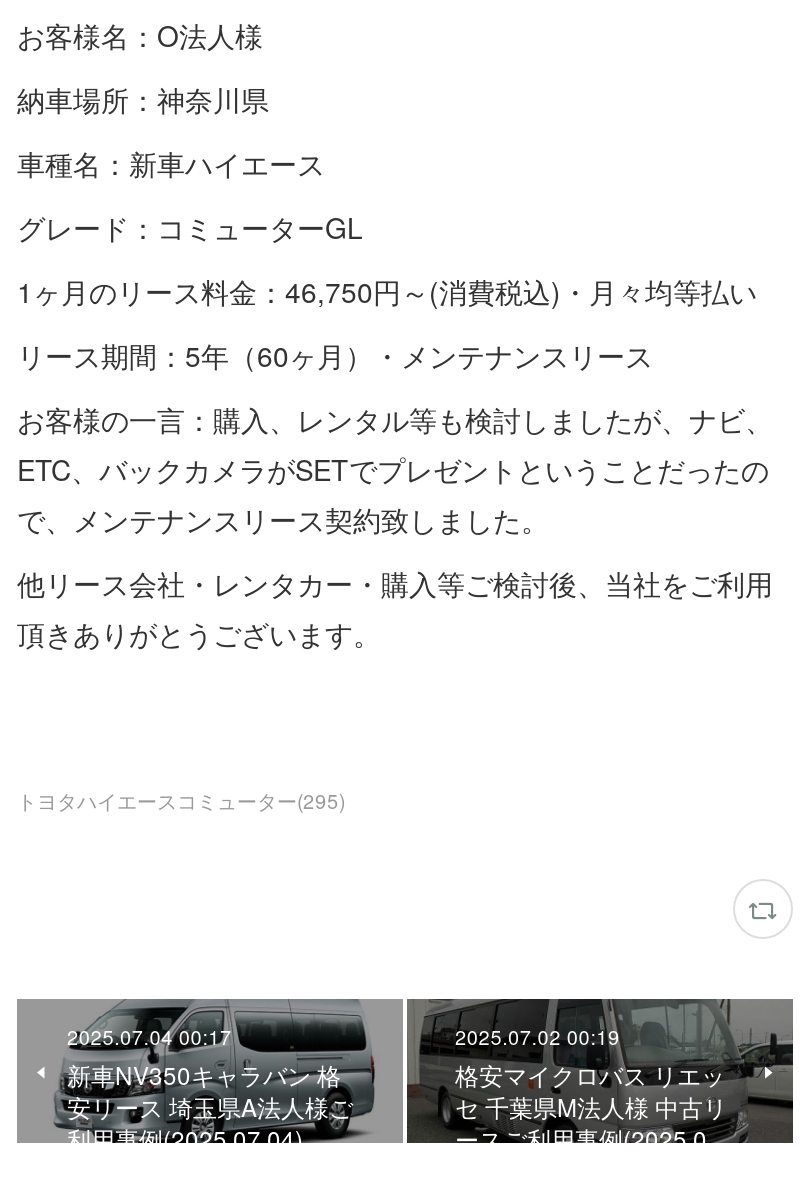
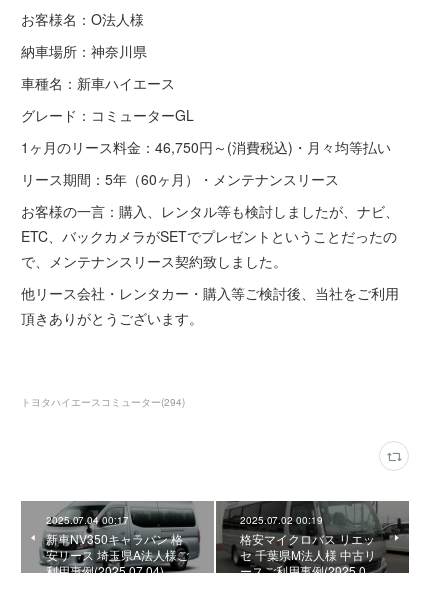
- トヨタハイエースコミューター(295)
+ トヨタハイエースコミューター(294)
